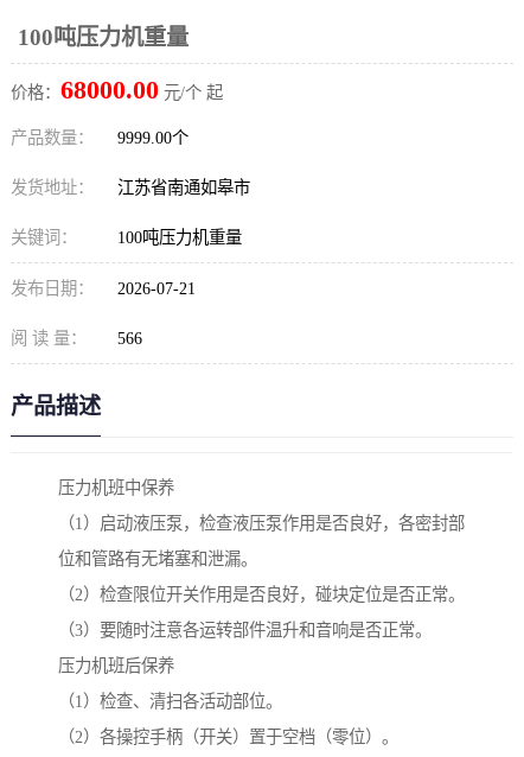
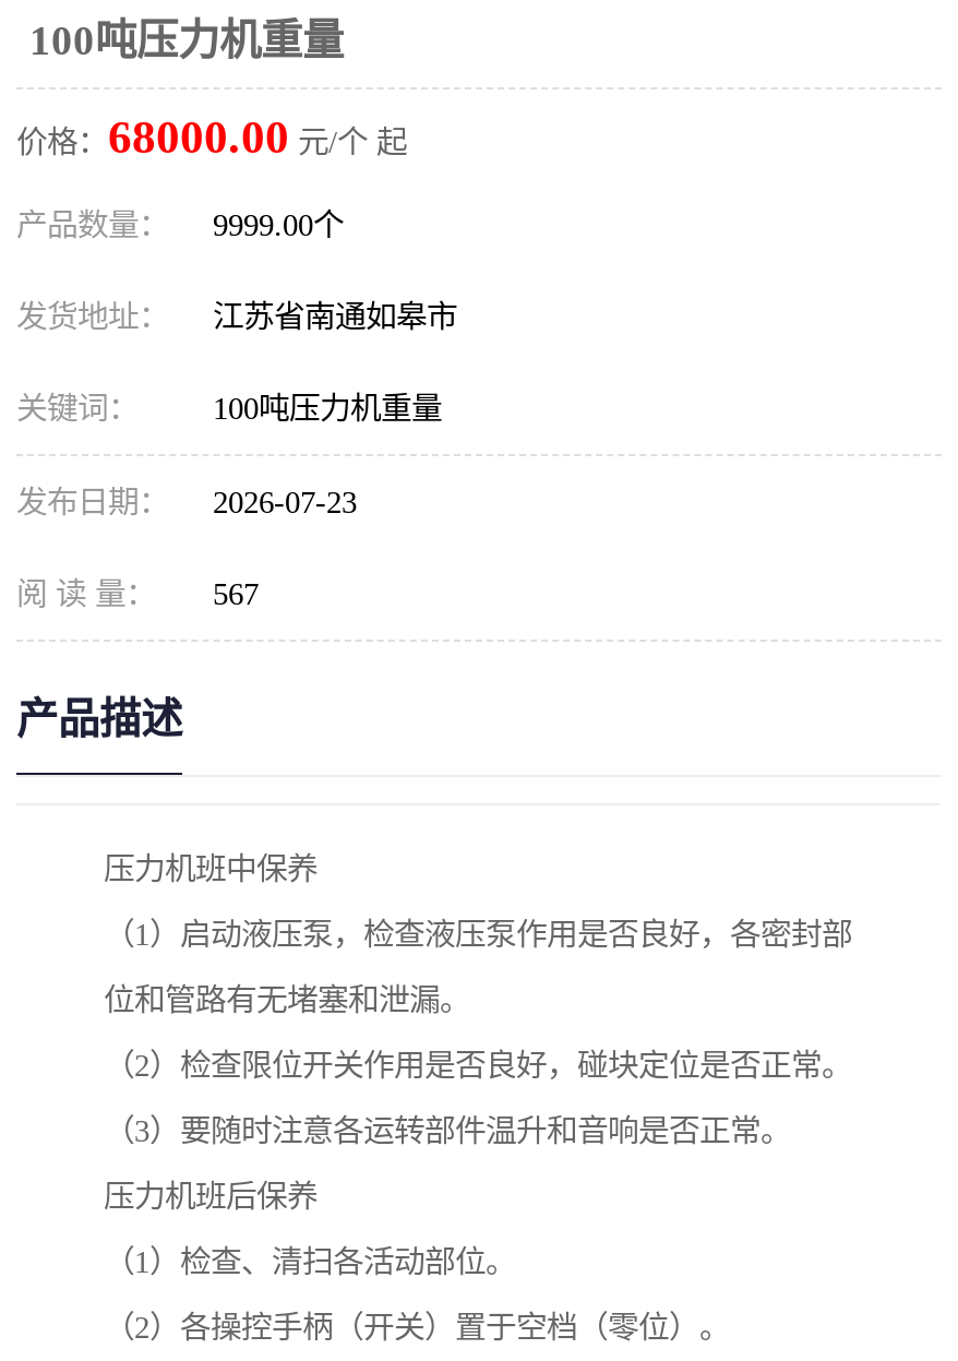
- 发布日期： 2026-07-21
+ 发布日期： 2026-07-23

- 阅 读 量： 566
+ 阅 读 量： 567
